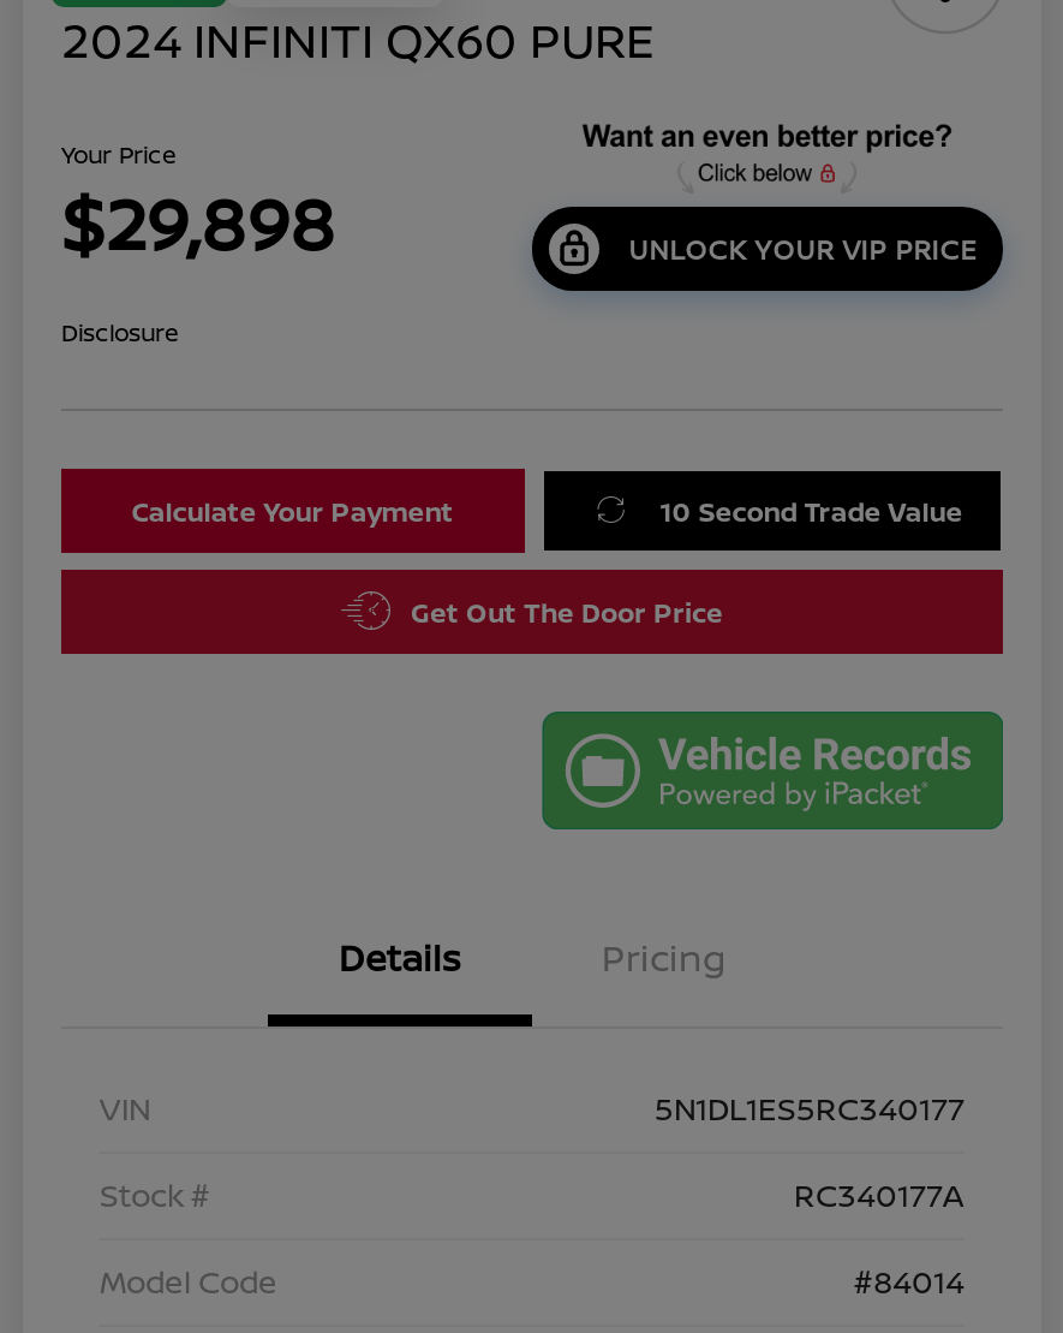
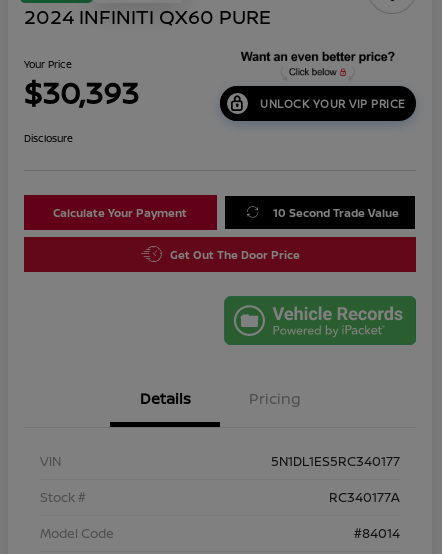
- $29,898
+ $30,393
